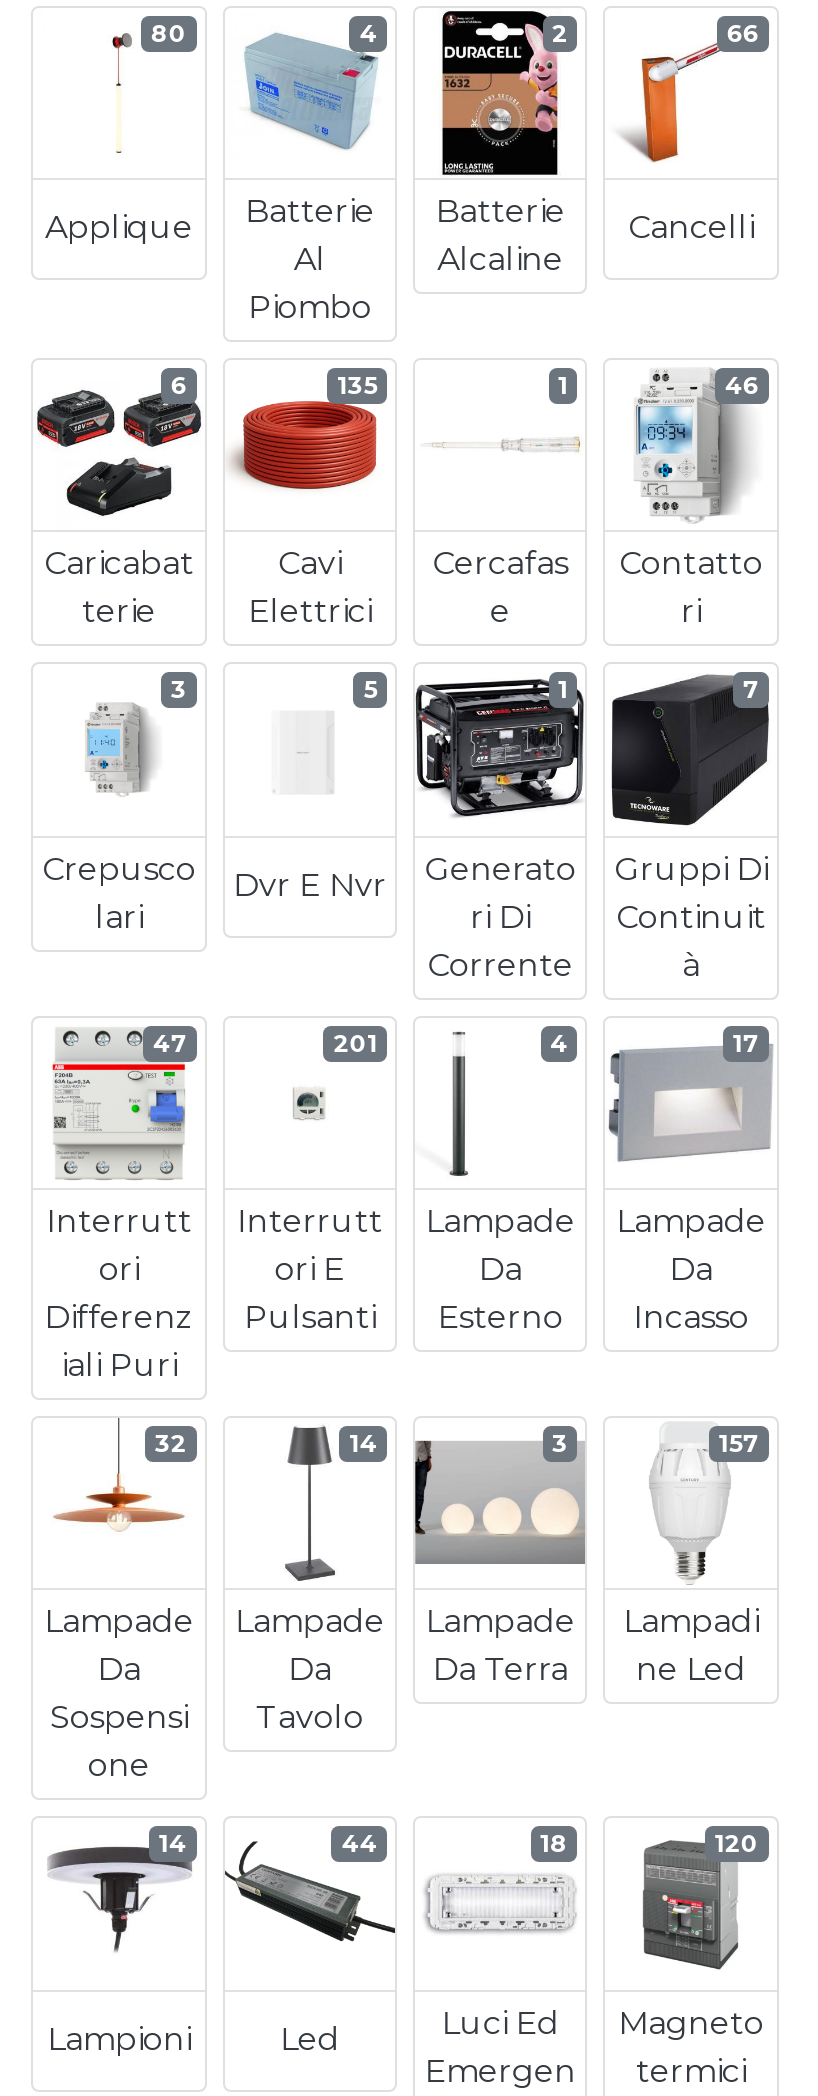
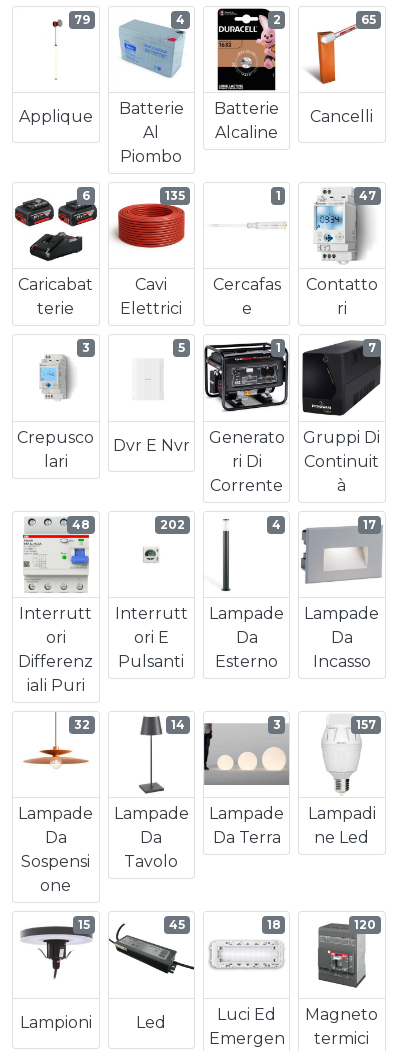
- 80
+ 79

- 66
+ 65

- 46
+ 47

- 47
+ 48

- 201
+ 202

- 14
+ 15

- 44
+ 45
